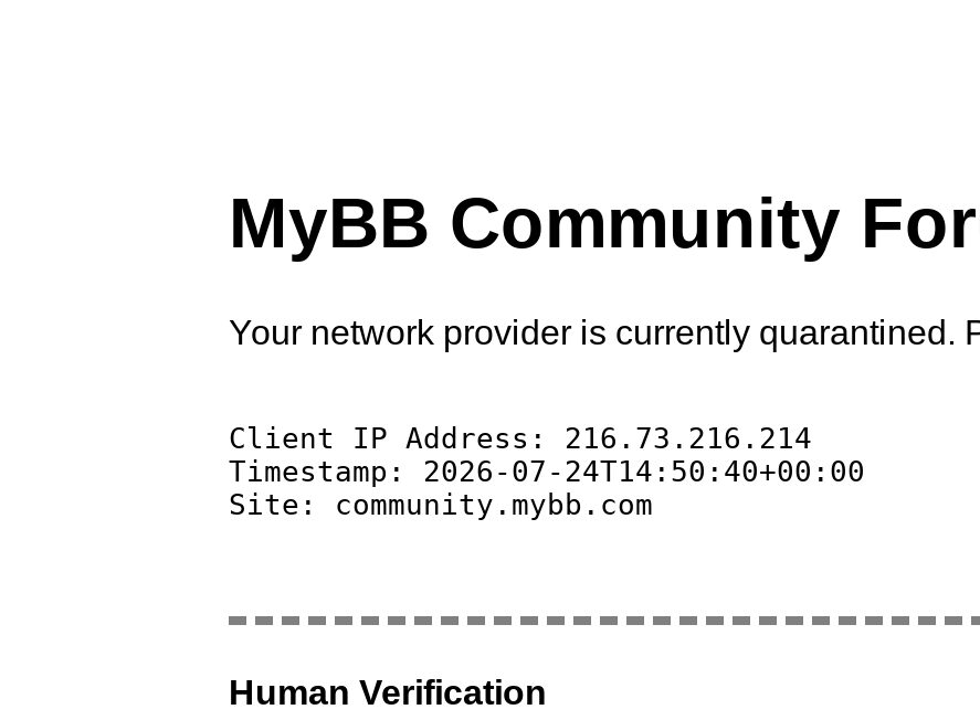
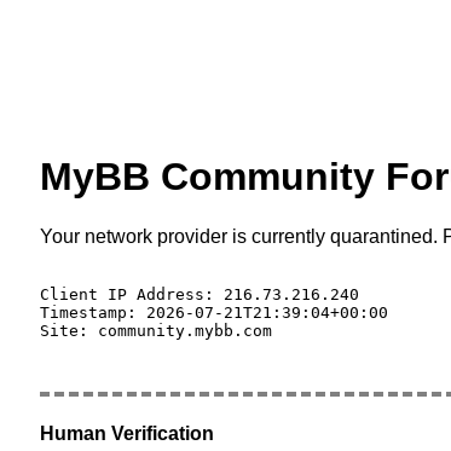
- Client IP Address: 216.73.216.214
+ Client IP Address: 216.73.216.240

- Timestamp: 2026-07-24T14:50:40+00:00
+ Timestamp: 2026-07-21T21:39:04+00:00
